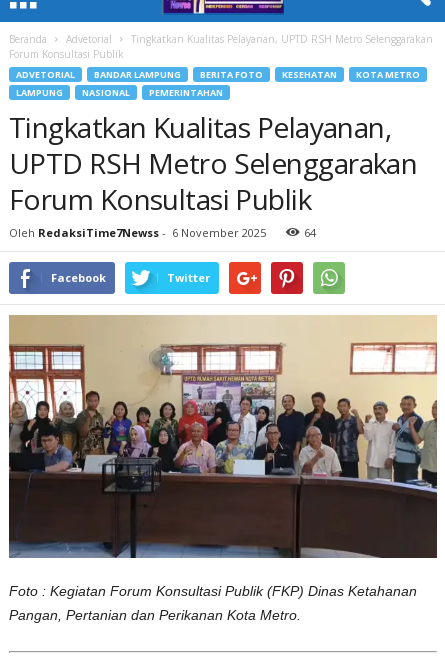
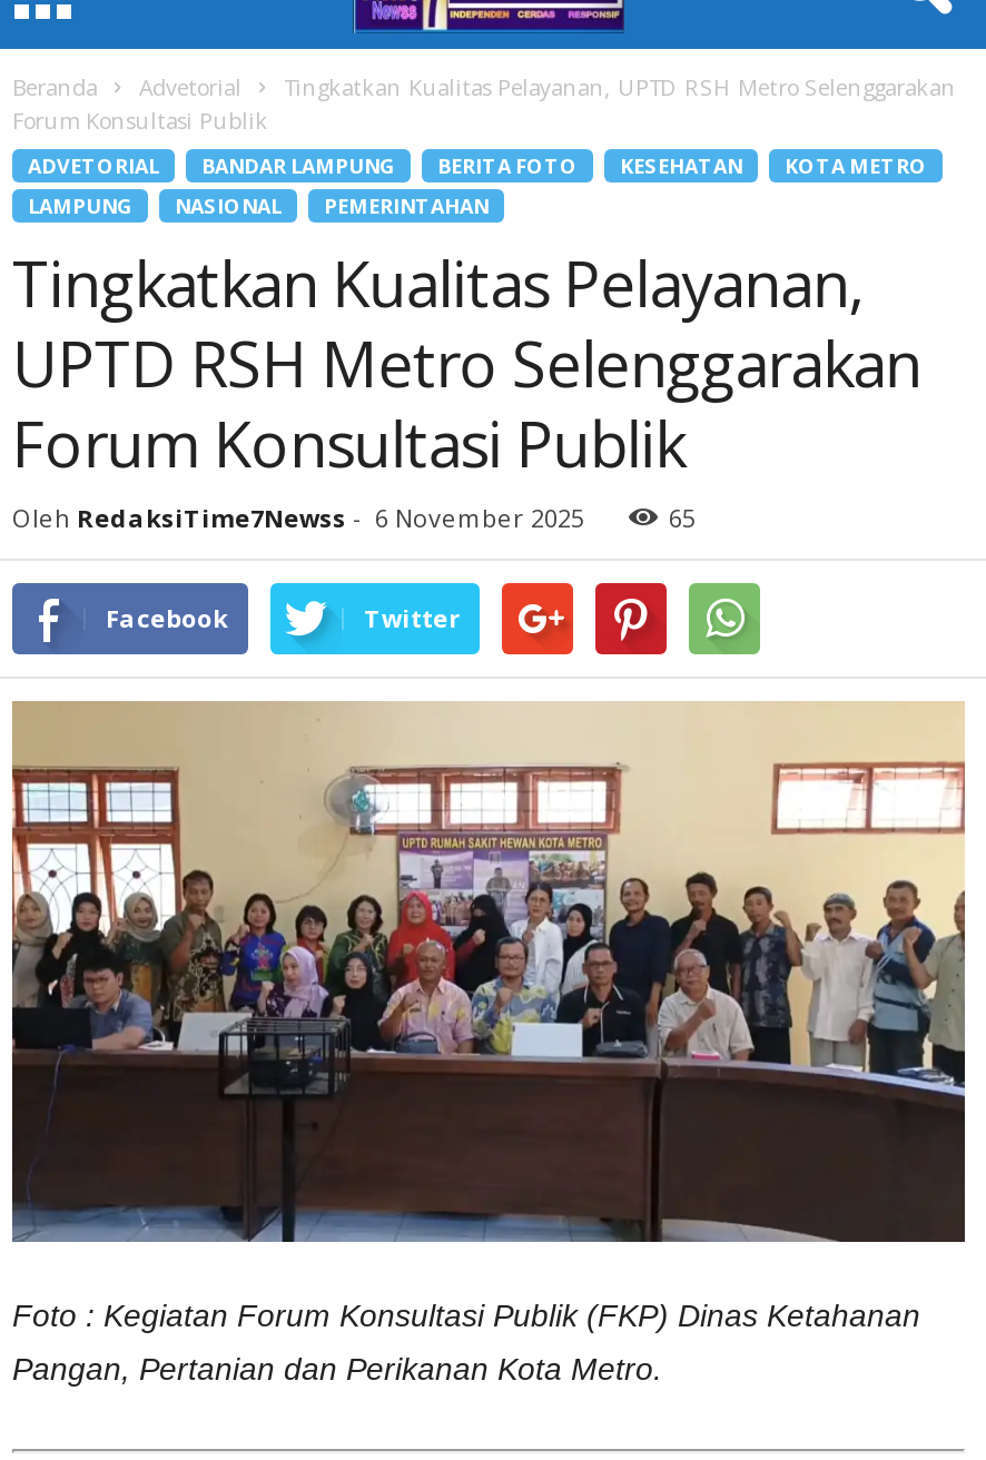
- 64
+ 65
